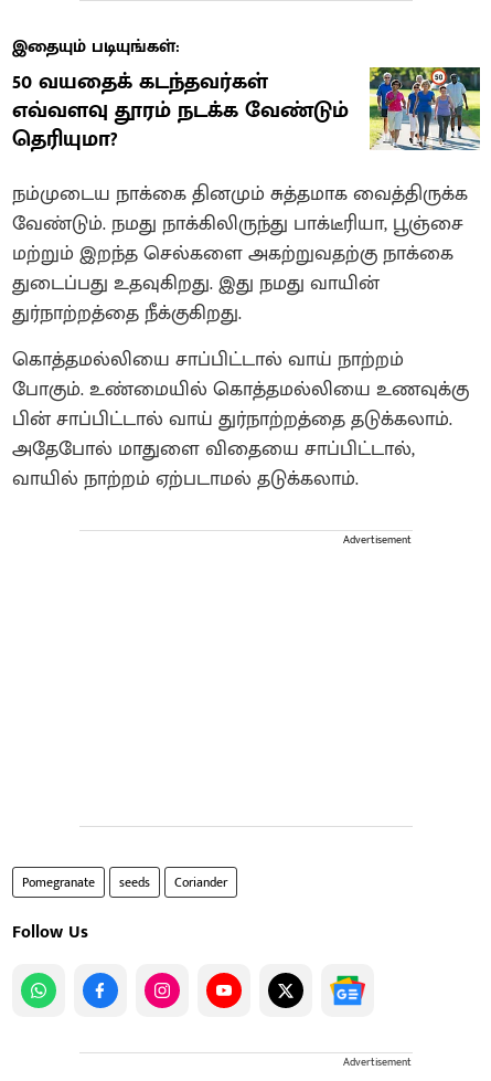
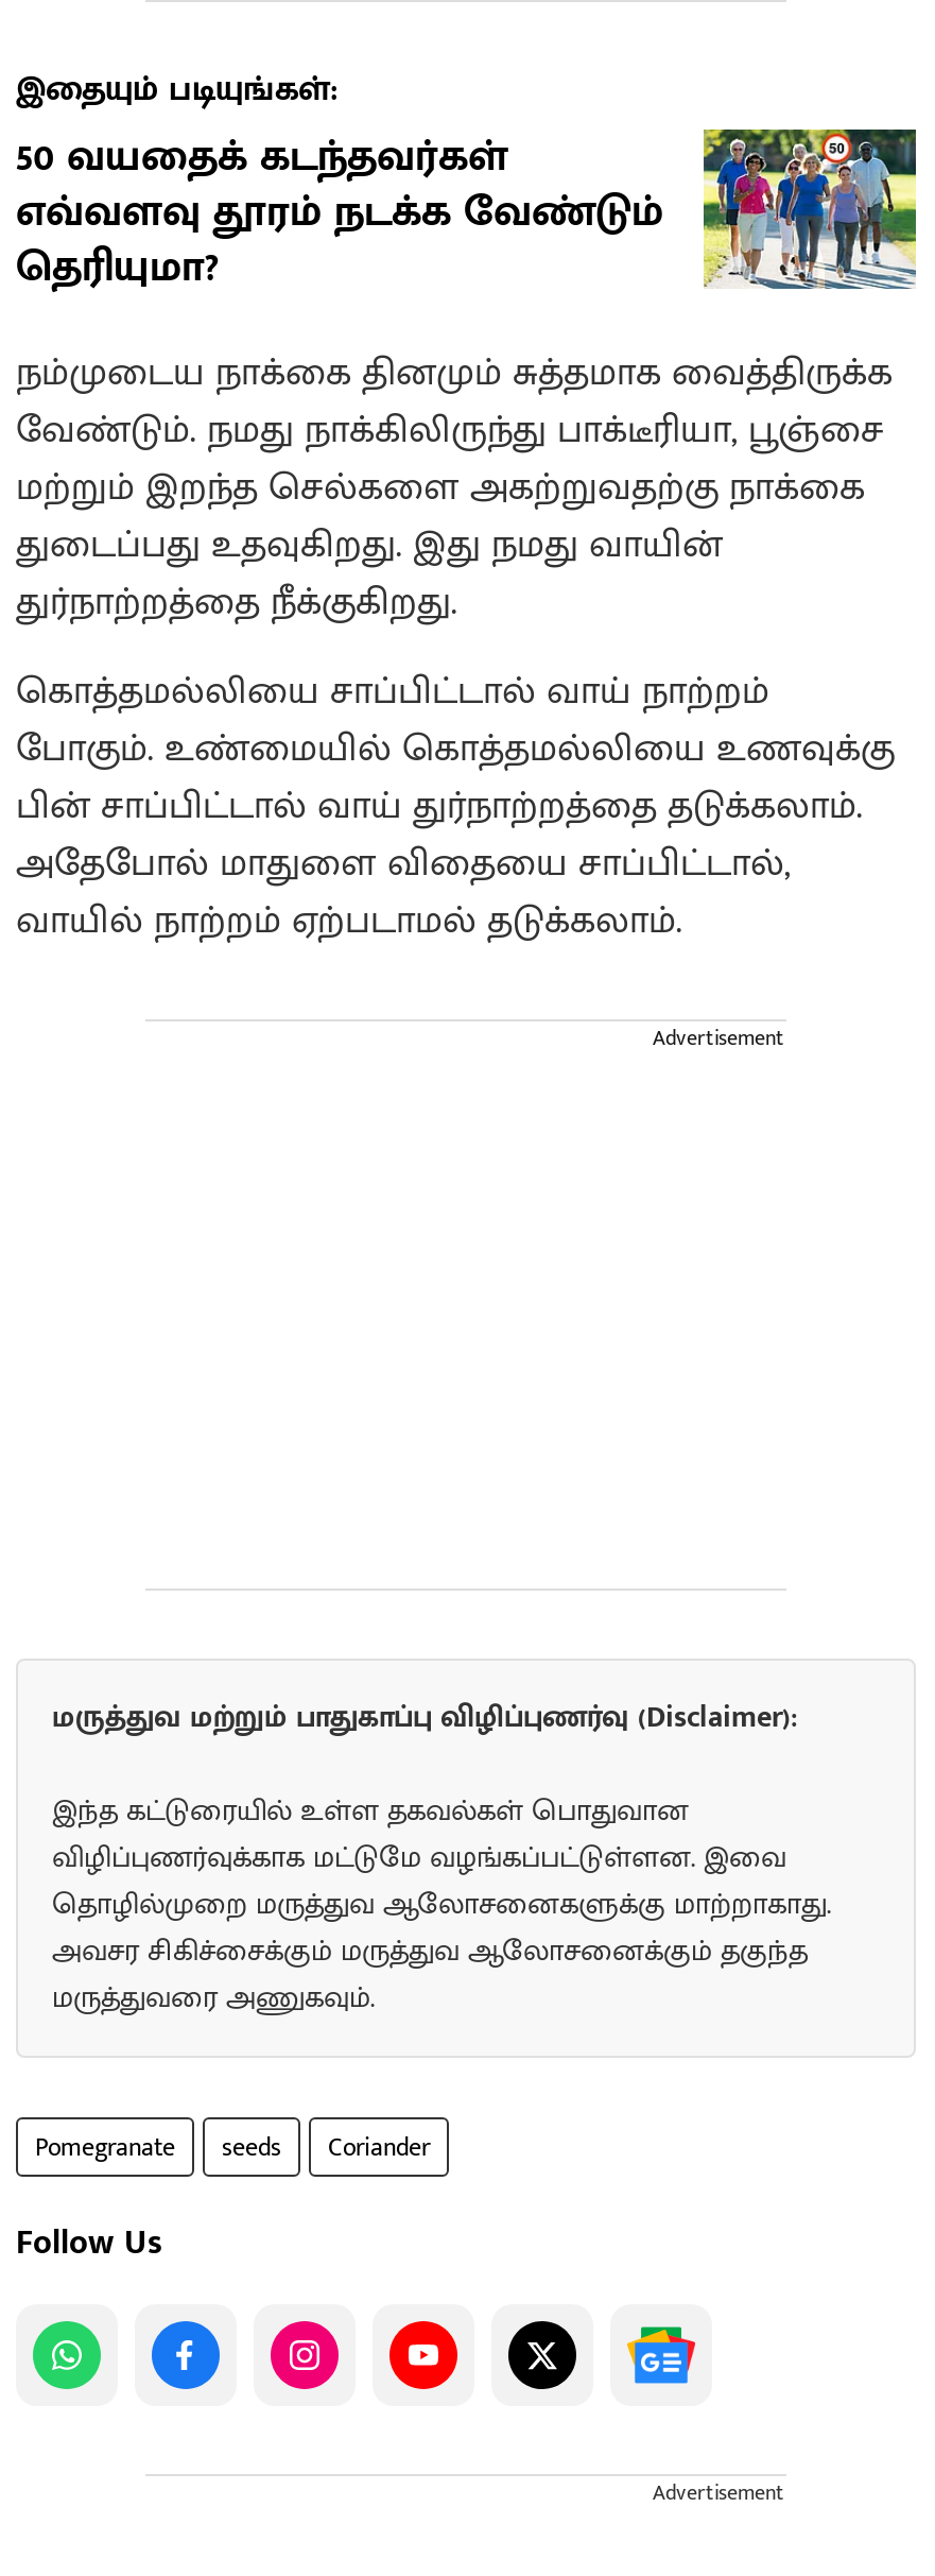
+ மருத்துவ மற்றும் பாதுகாப்பு விழிப்புணர்வு (Disclaimer):
+ இந்த கட்டுரையில் உள்ள தகவல்கள் பொதுவான
+ விழிப்புணர்வுக்காக மட்டுமே வழங்கப்பட்டுள்ளன. இவை
+ தொழில்முறை மருத்துவ ஆலோசனைகளுக்கு மாற்றாகாது.
+ அவசர சிகிச்சைக்கும் மருத்துவ ஆலோசனைக்கும் தகுந்த
+ மருத்துவரை அணுகவும்.
